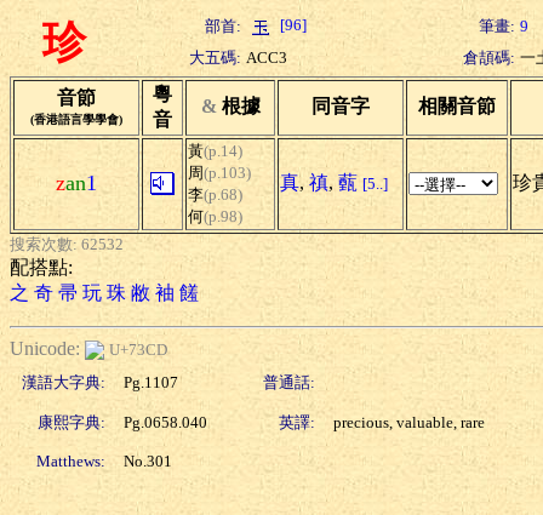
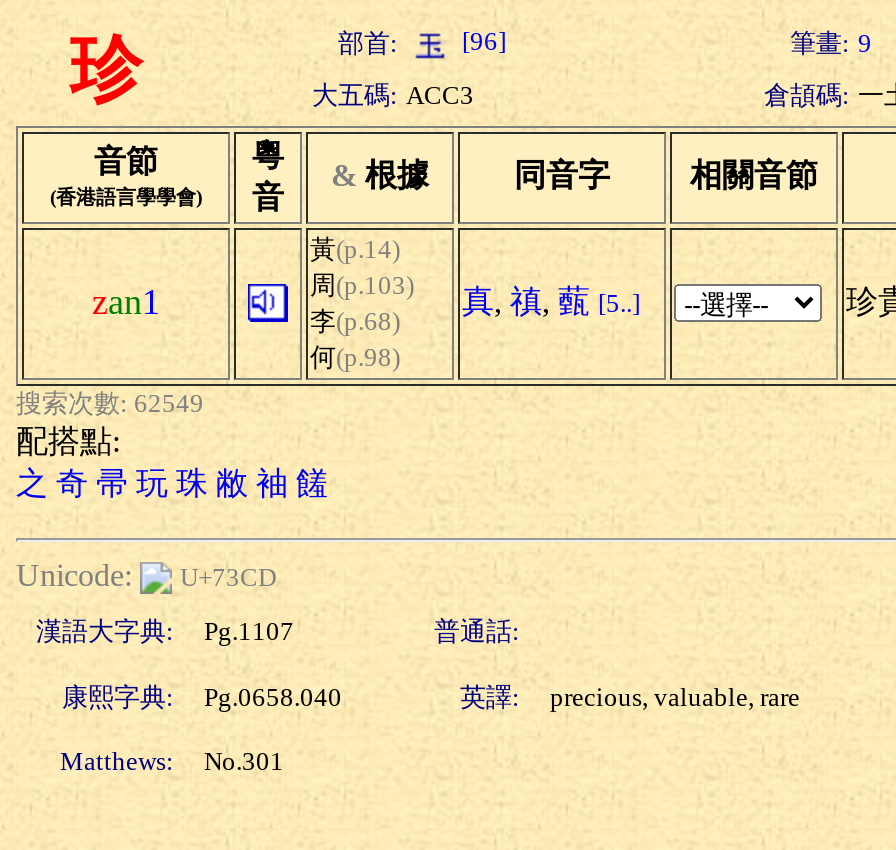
- 搜索次數: 62532
+ 搜索次數: 62549
